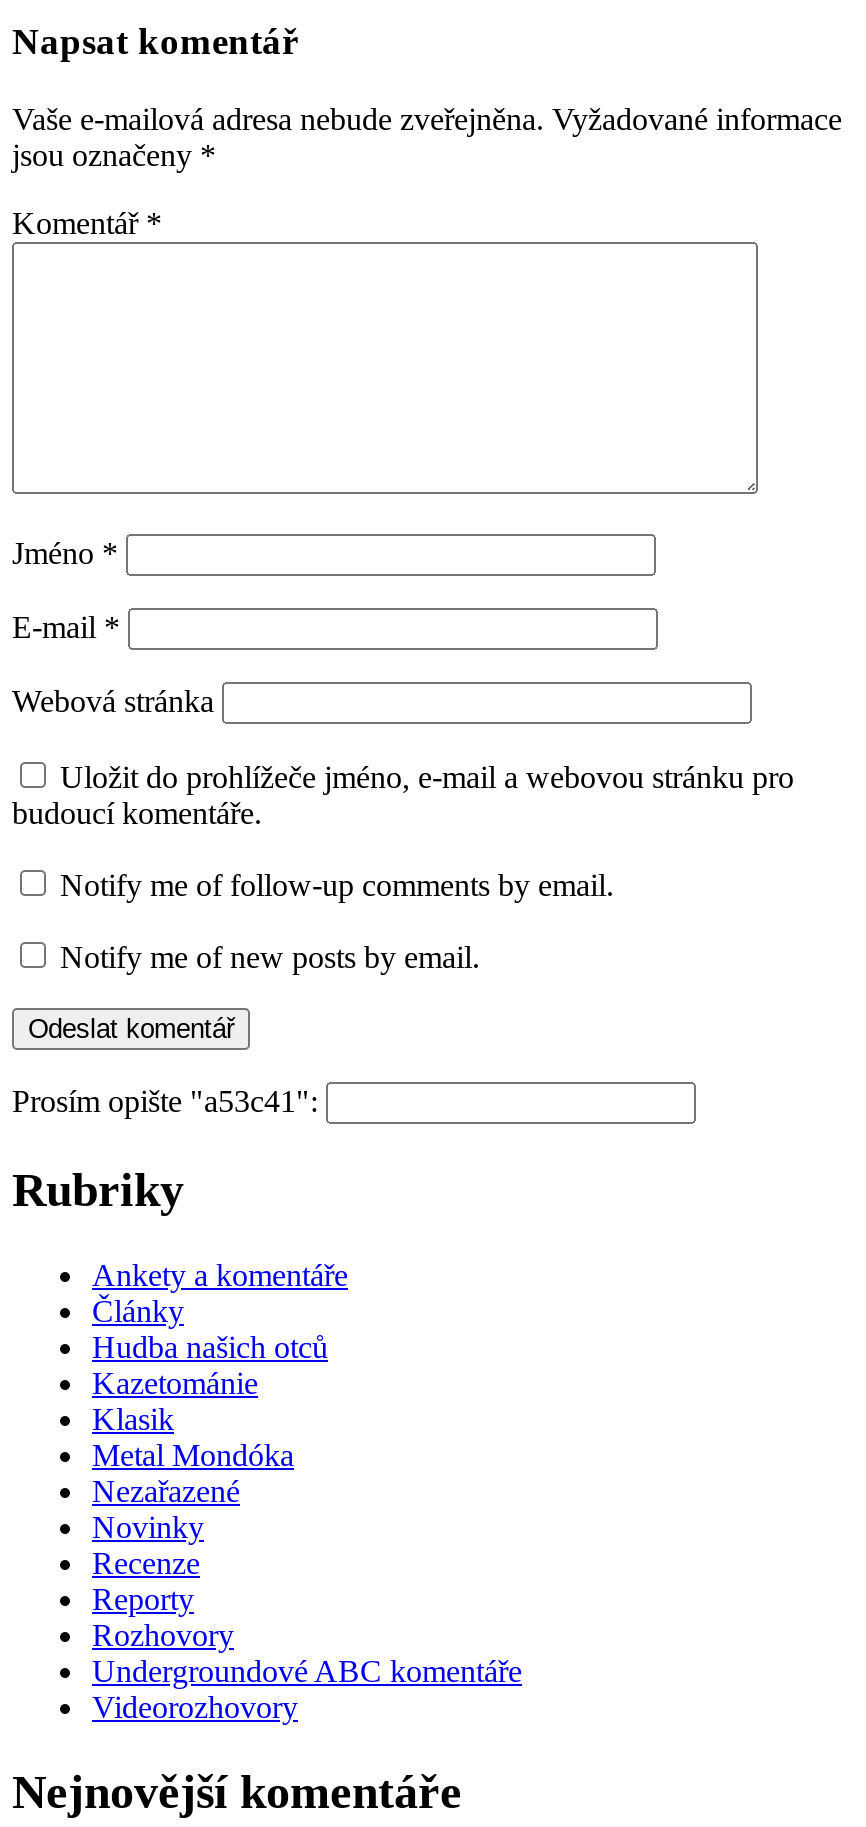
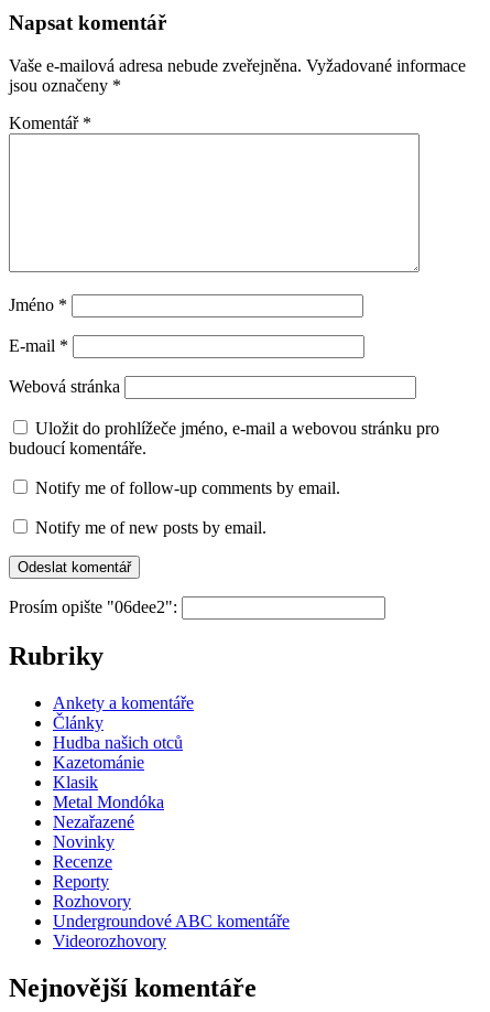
- Prosím opište "a53c41":
+ Prosím opište "06dee2":
